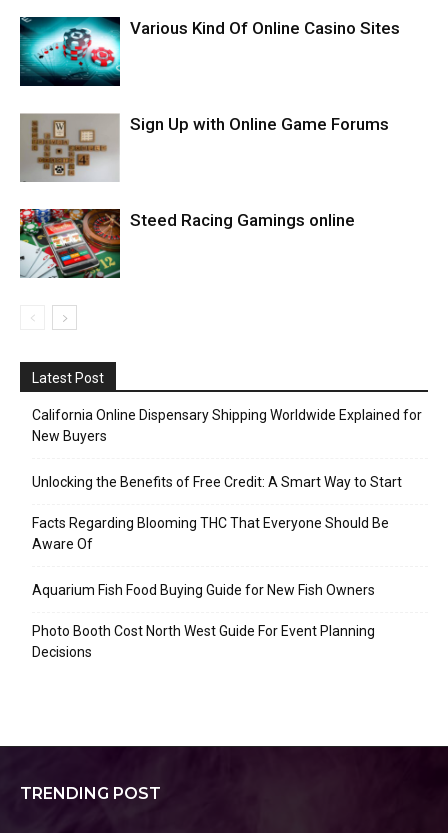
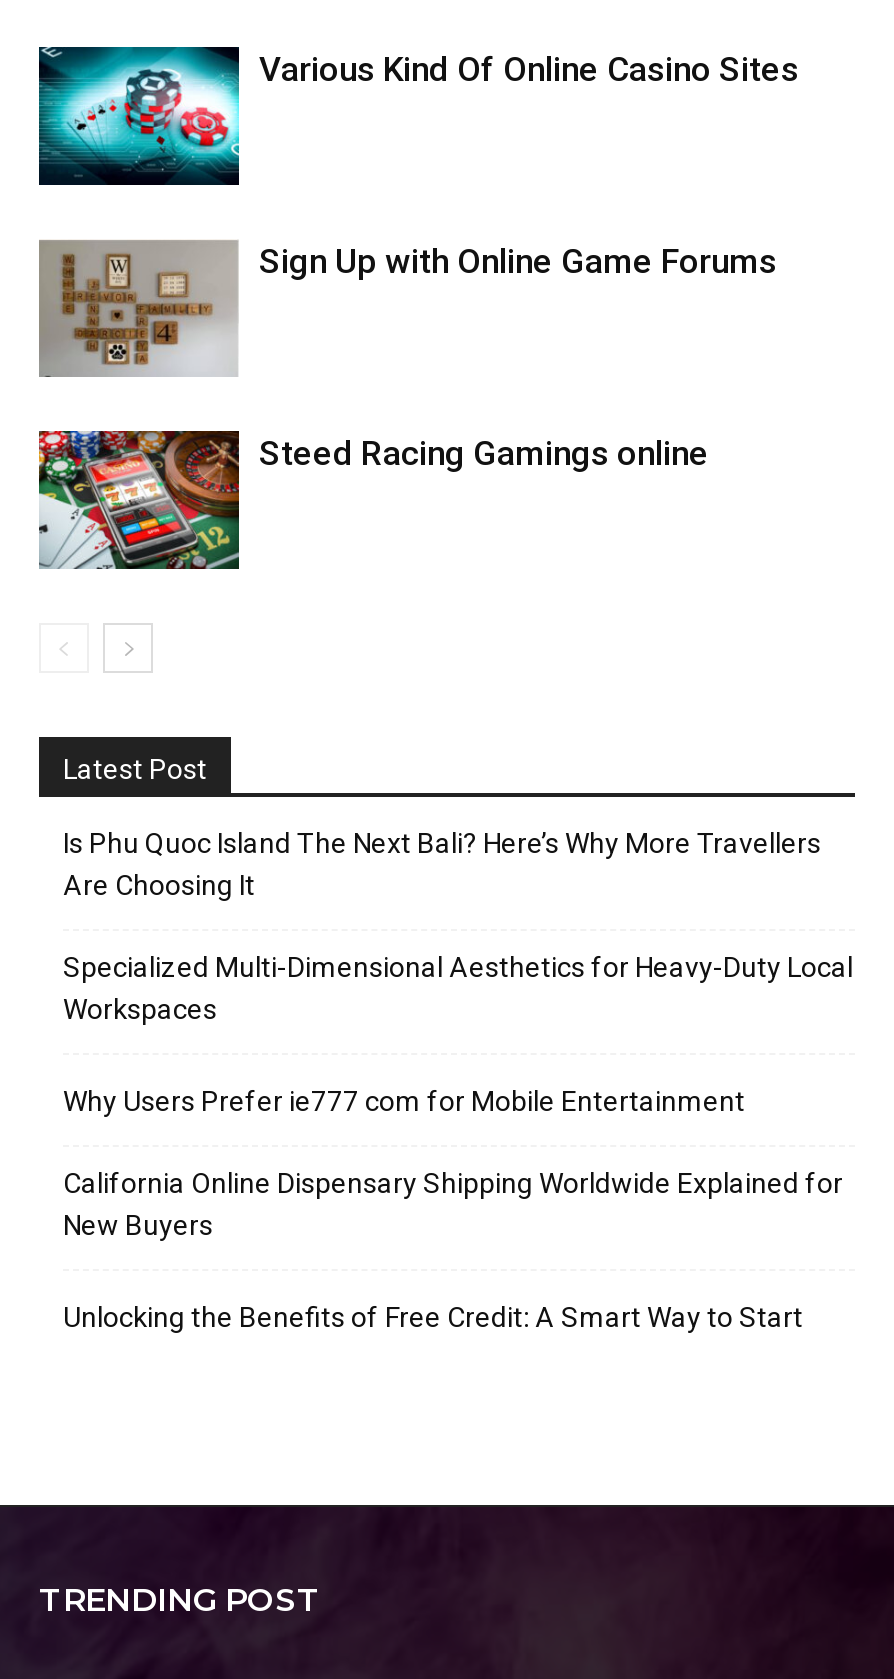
+ Is Phu Quoc Island The Next Bali? Here’s Why More Travellers
+ Are Choosing It
+ Specialized Multi-Dimensional Aesthetics for Heavy-Duty Local
+ Workspaces
+ Why Users Prefer ie777 com for Mobile Entertainment

moved down: California Online Dispensary Shipping Worldwide Explained for | New Buyers | Unlocking the Benefits of Free Credit: A Smart Way to Start

- Facts Regarding Blooming THC That Everyone Should Be
- Aware Of
- Aquarium Fish Food Buying Guide for New Fish Owners
- Photo Booth Cost North West Guide For Event Planning
- Decisions
